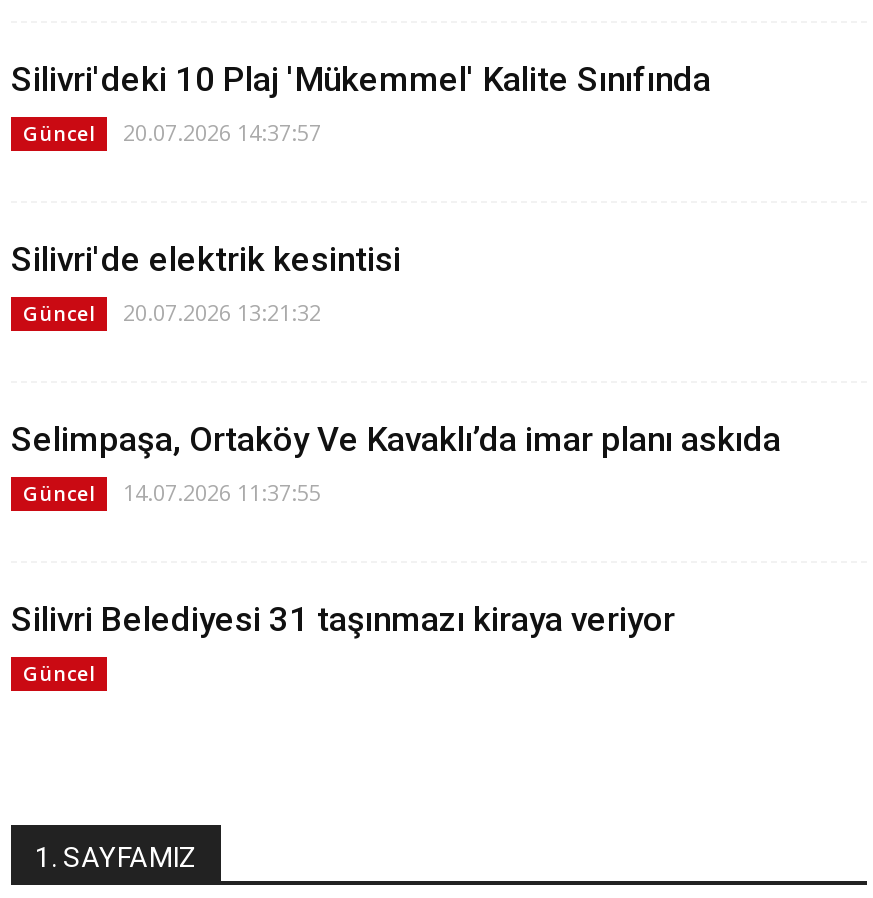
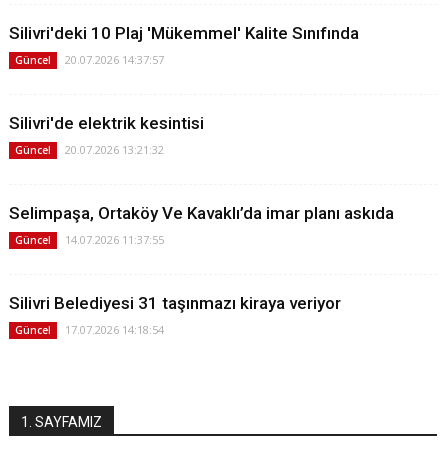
+ 17.07.2026 14:18:54
